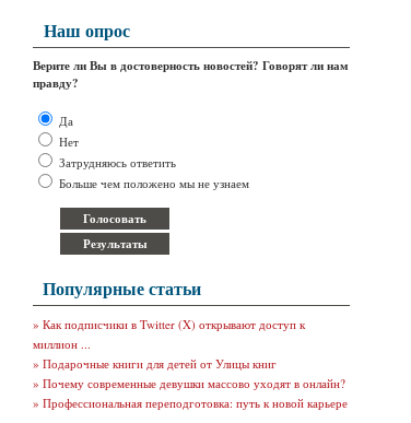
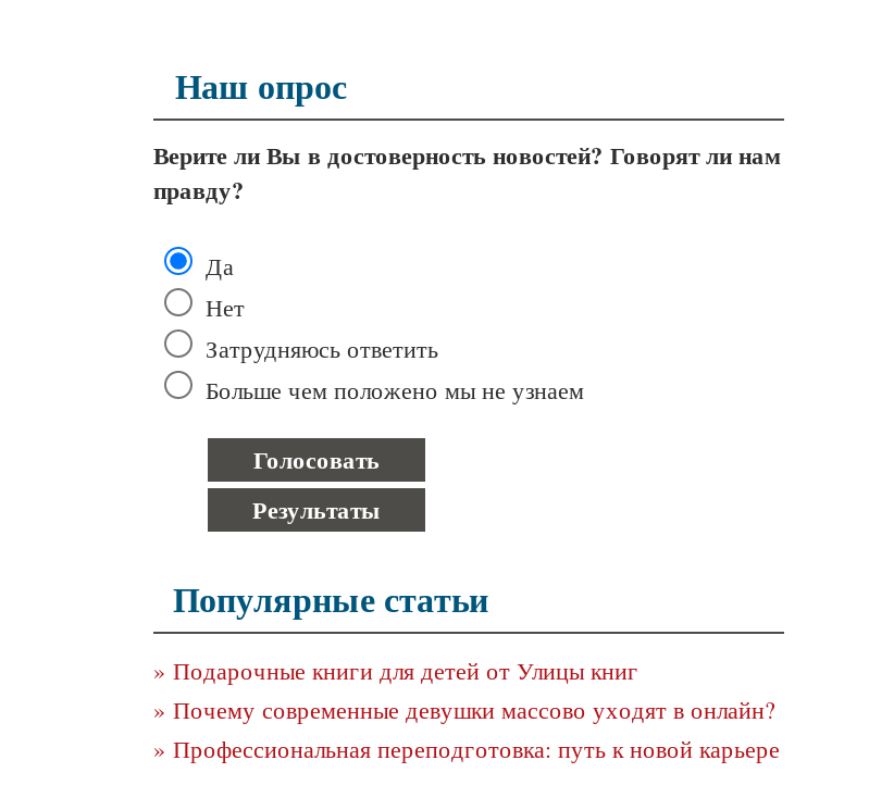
- » Как подписчики в Twitter (X) открывают доступ к
- миллион ...
